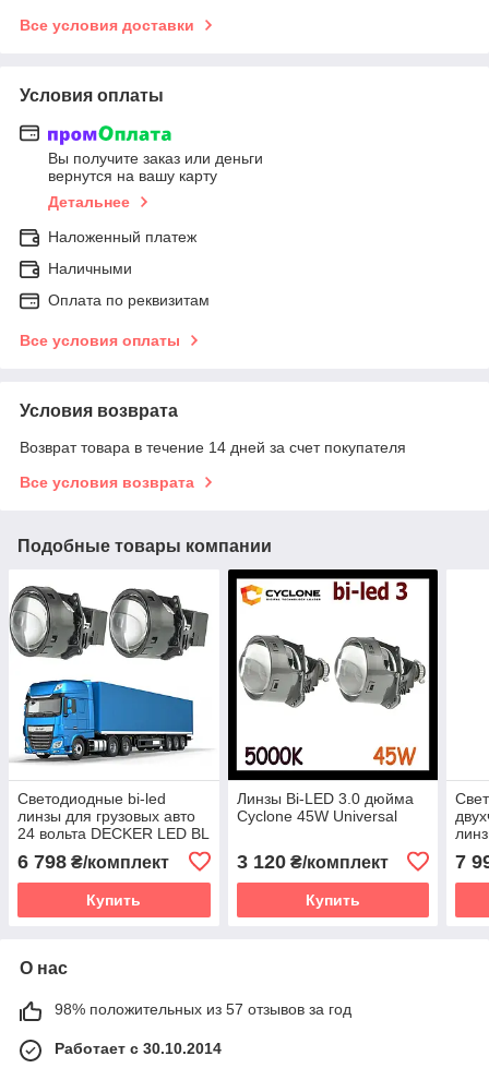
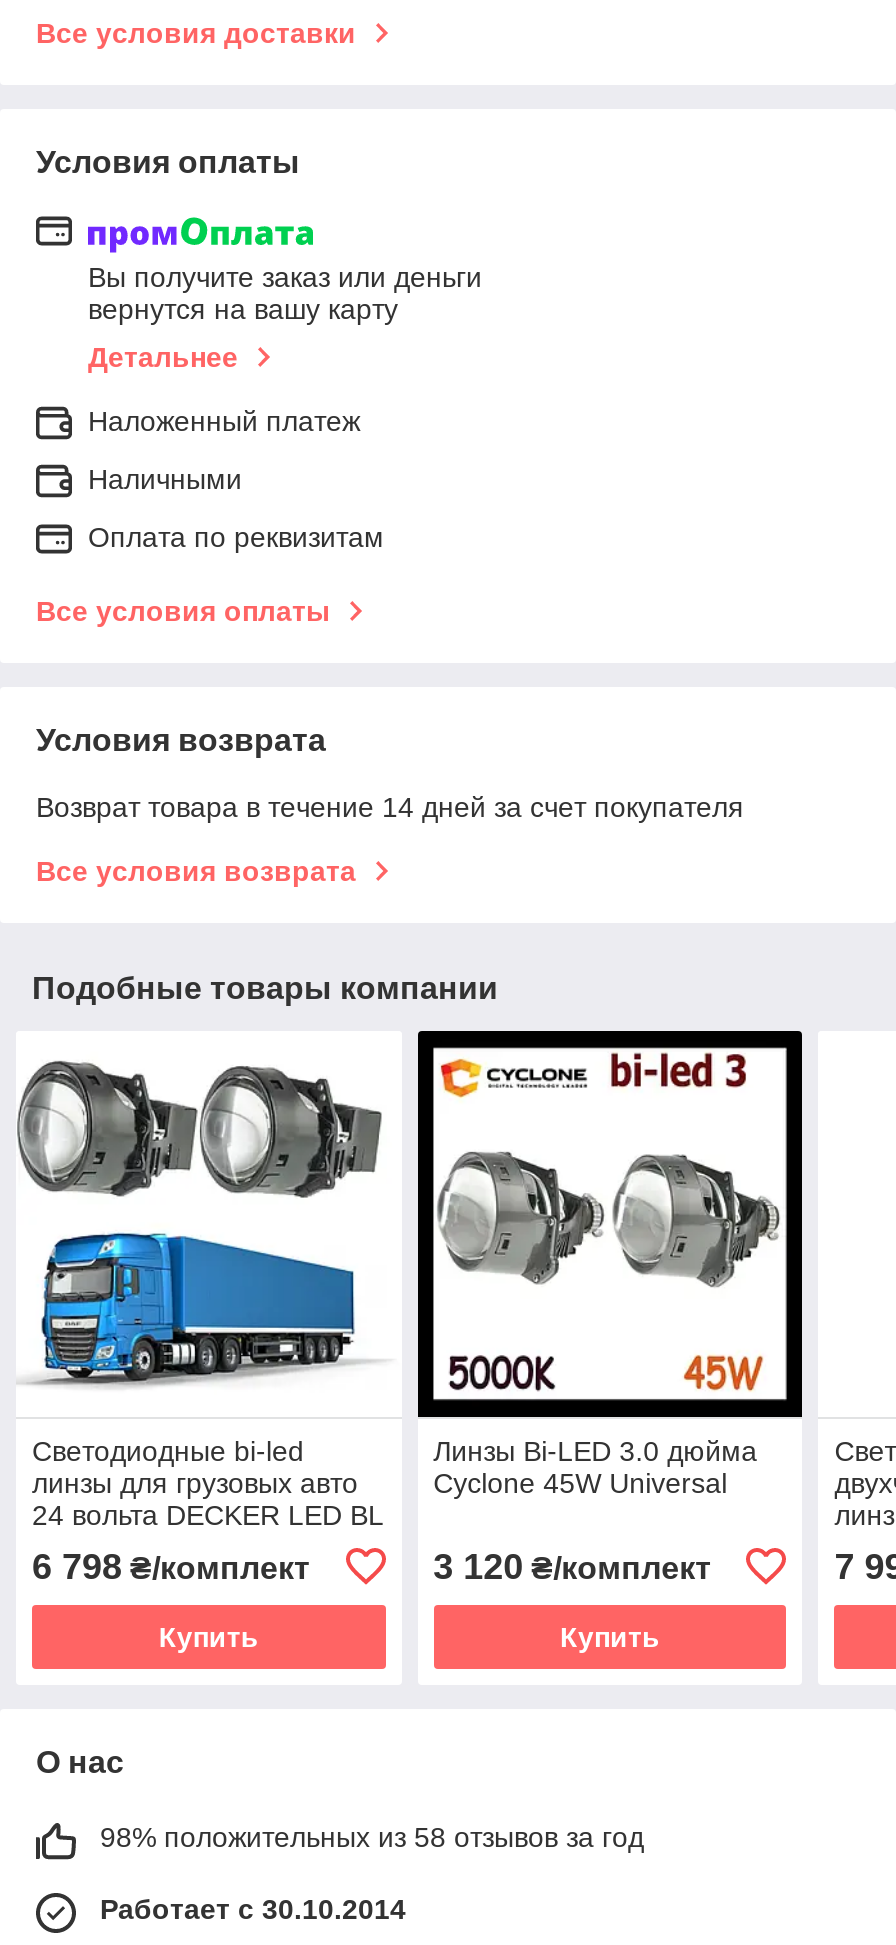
- 98% положительных из 57 отзывов за год
+ 98% положительных из 58 отзывов за год
